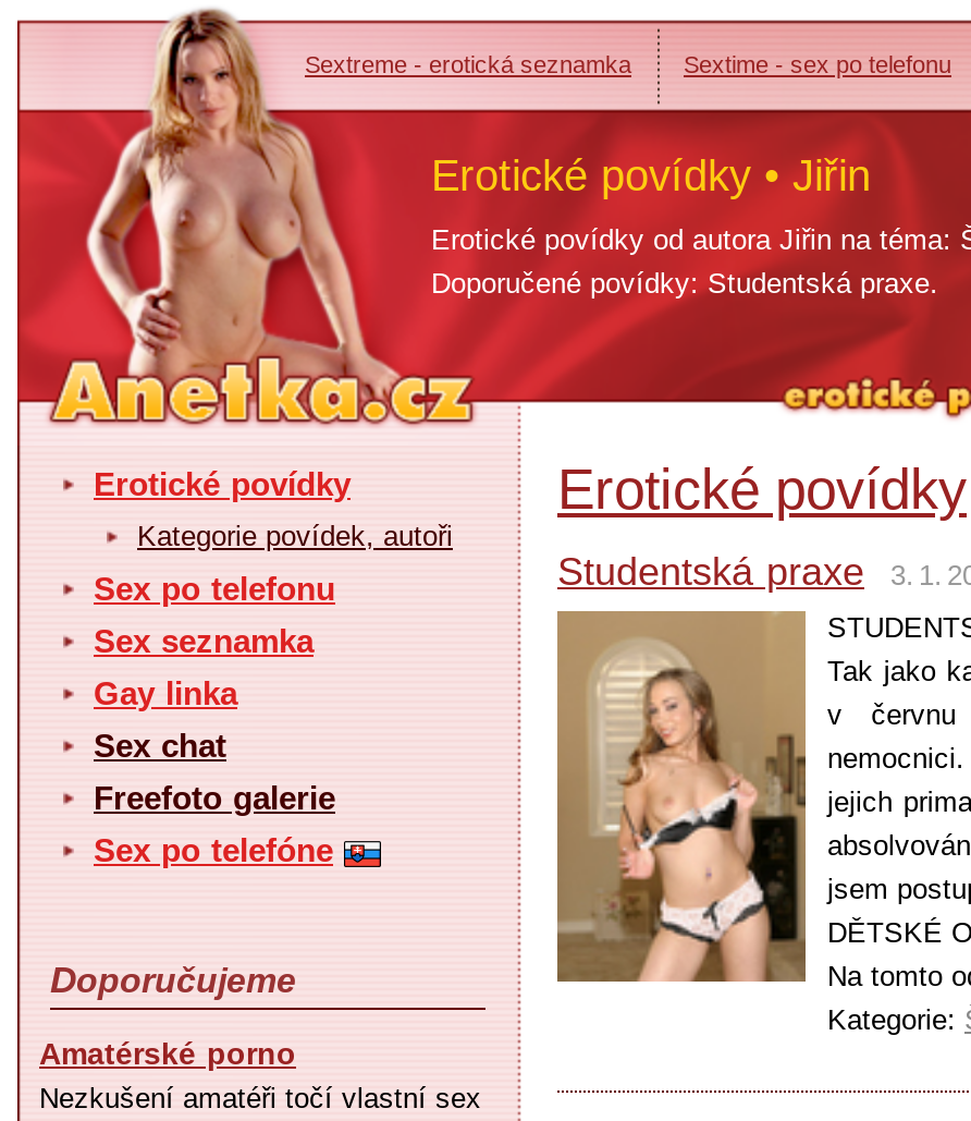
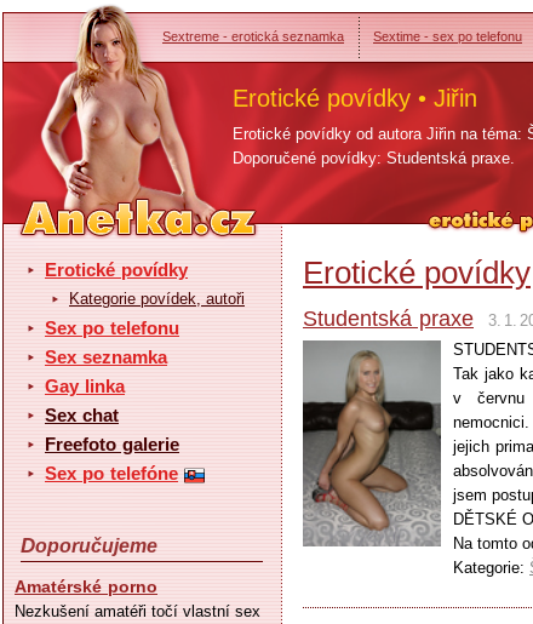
- [image]
+ [image]
